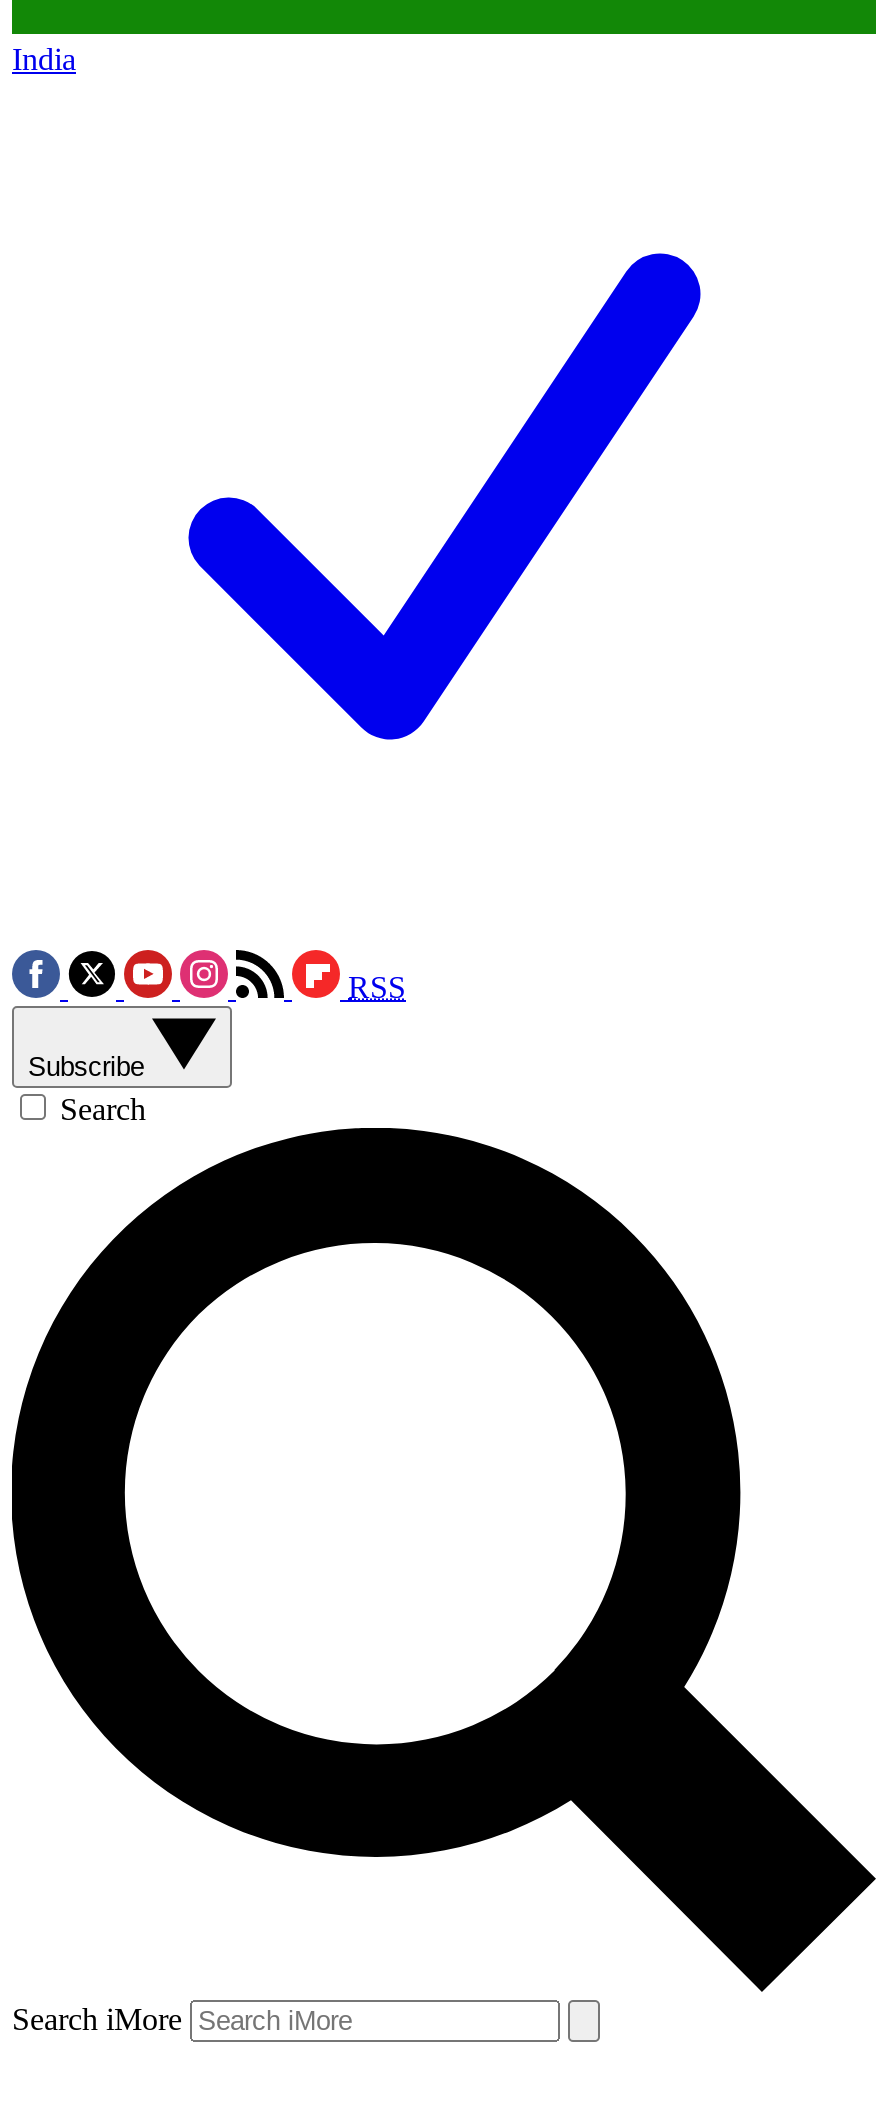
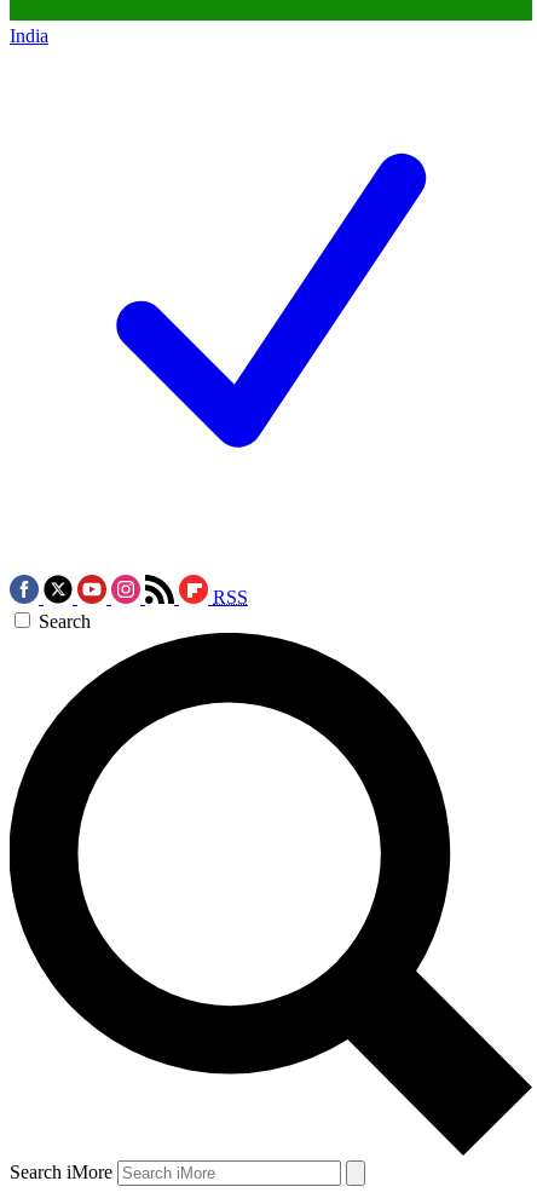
- Subscribe
